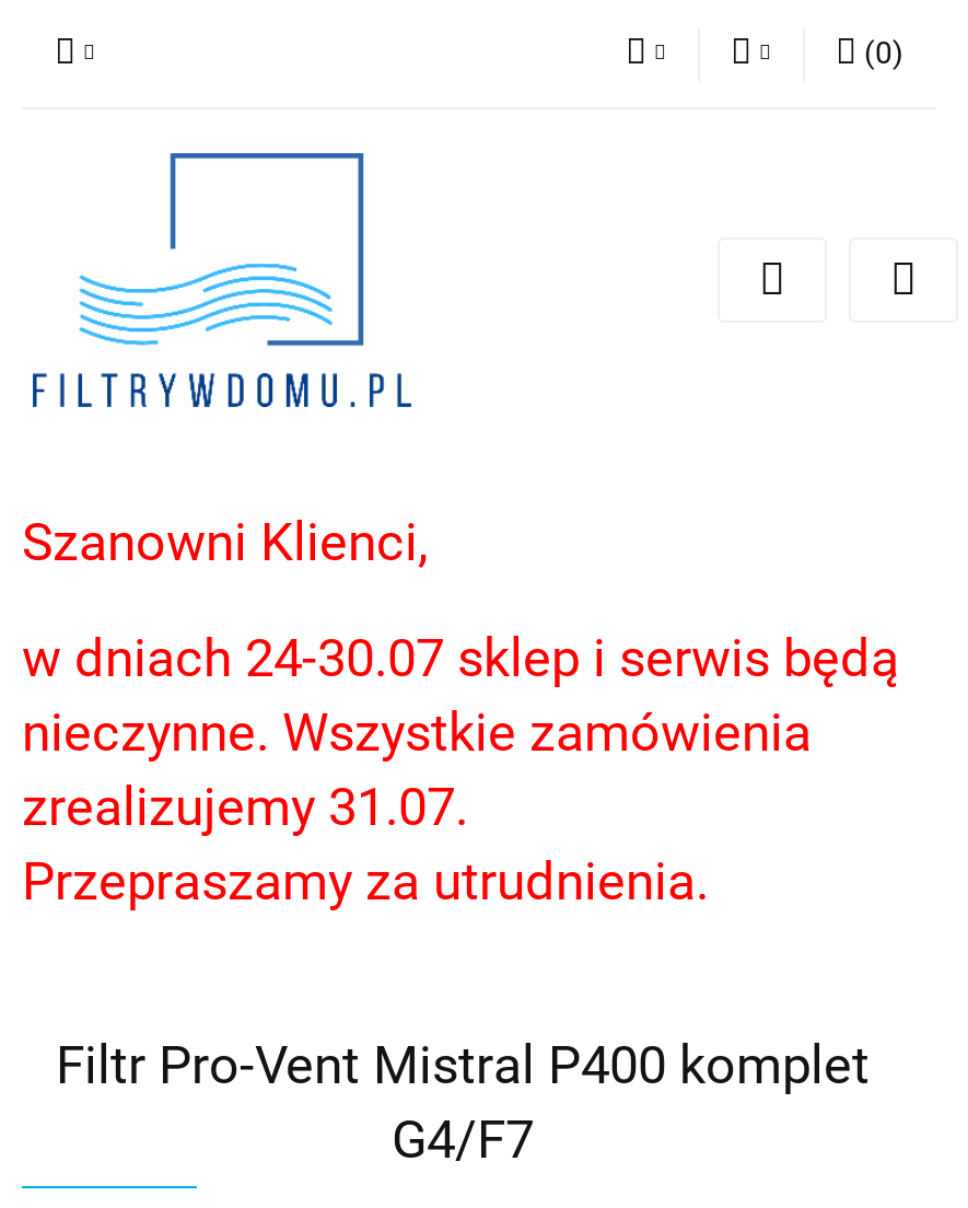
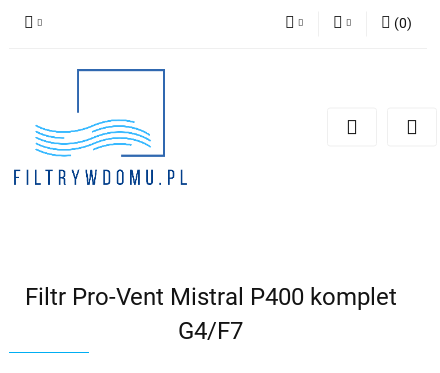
- Szanowni Klienci,
- w dniach 24-30.07 sklep i serwis będą
- nieczynne. Wszystkie zamówienia
- zrealizujemy 31.07.
- Przepraszamy za utrudnienia.
